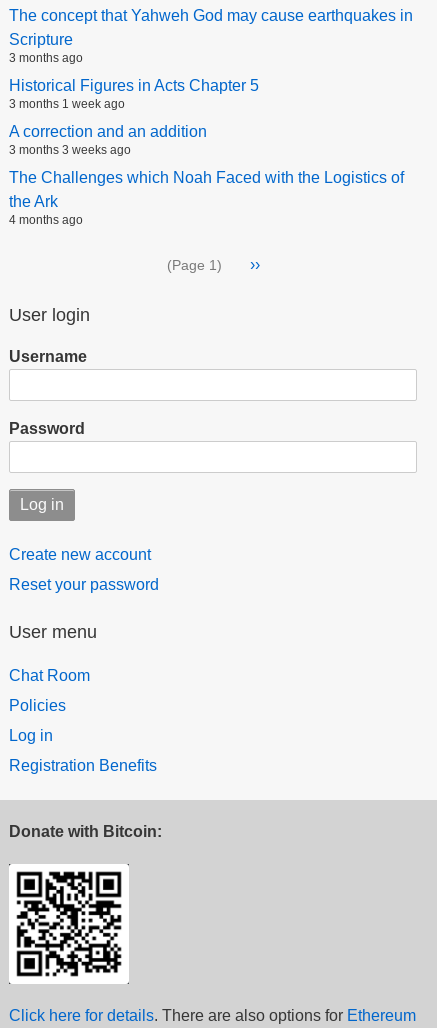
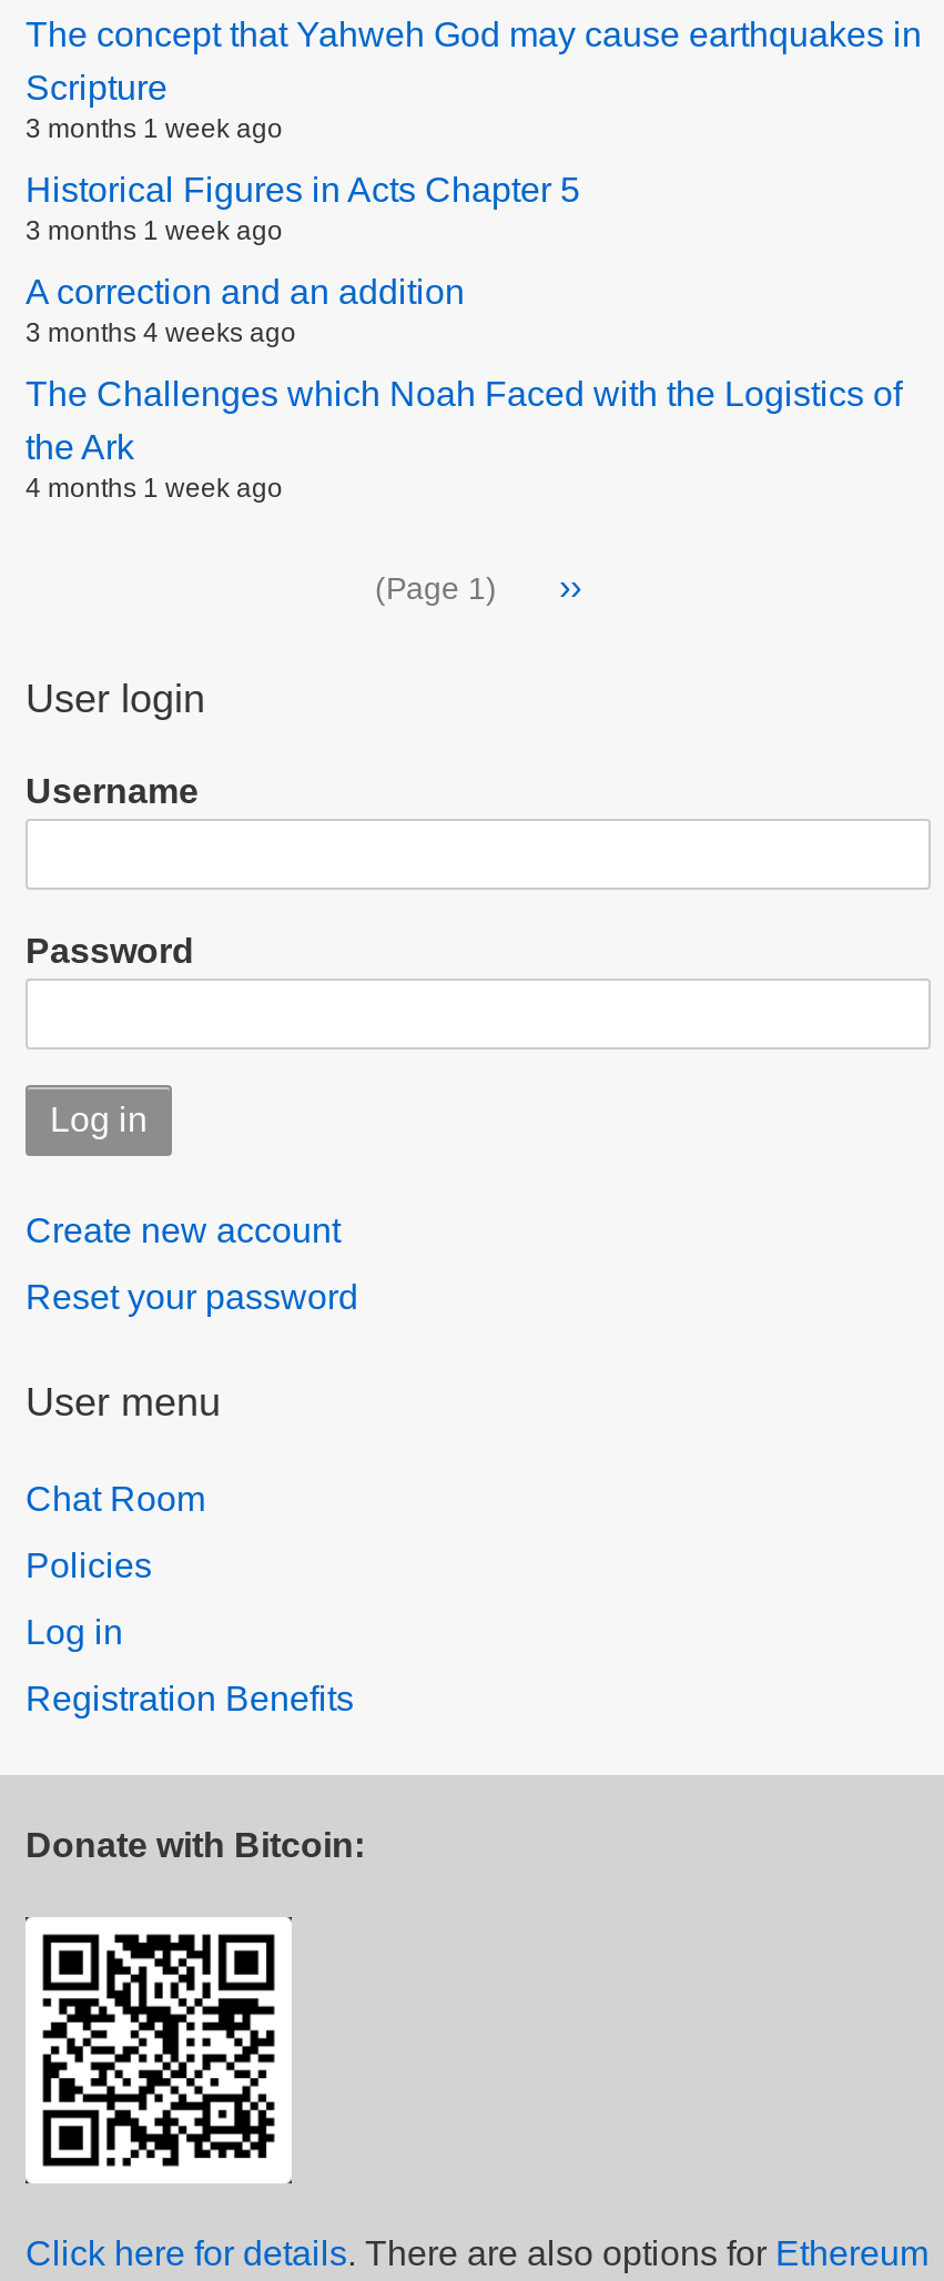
- 3 months ago
+ 3 months 1 week ago

- 3 months 3 weeks ago
+ 3 months 4 weeks ago

- 4 months ago
+ 4 months 1 week ago
